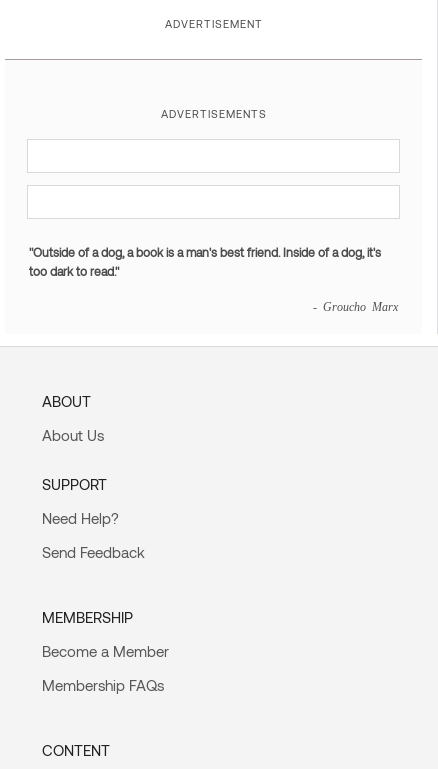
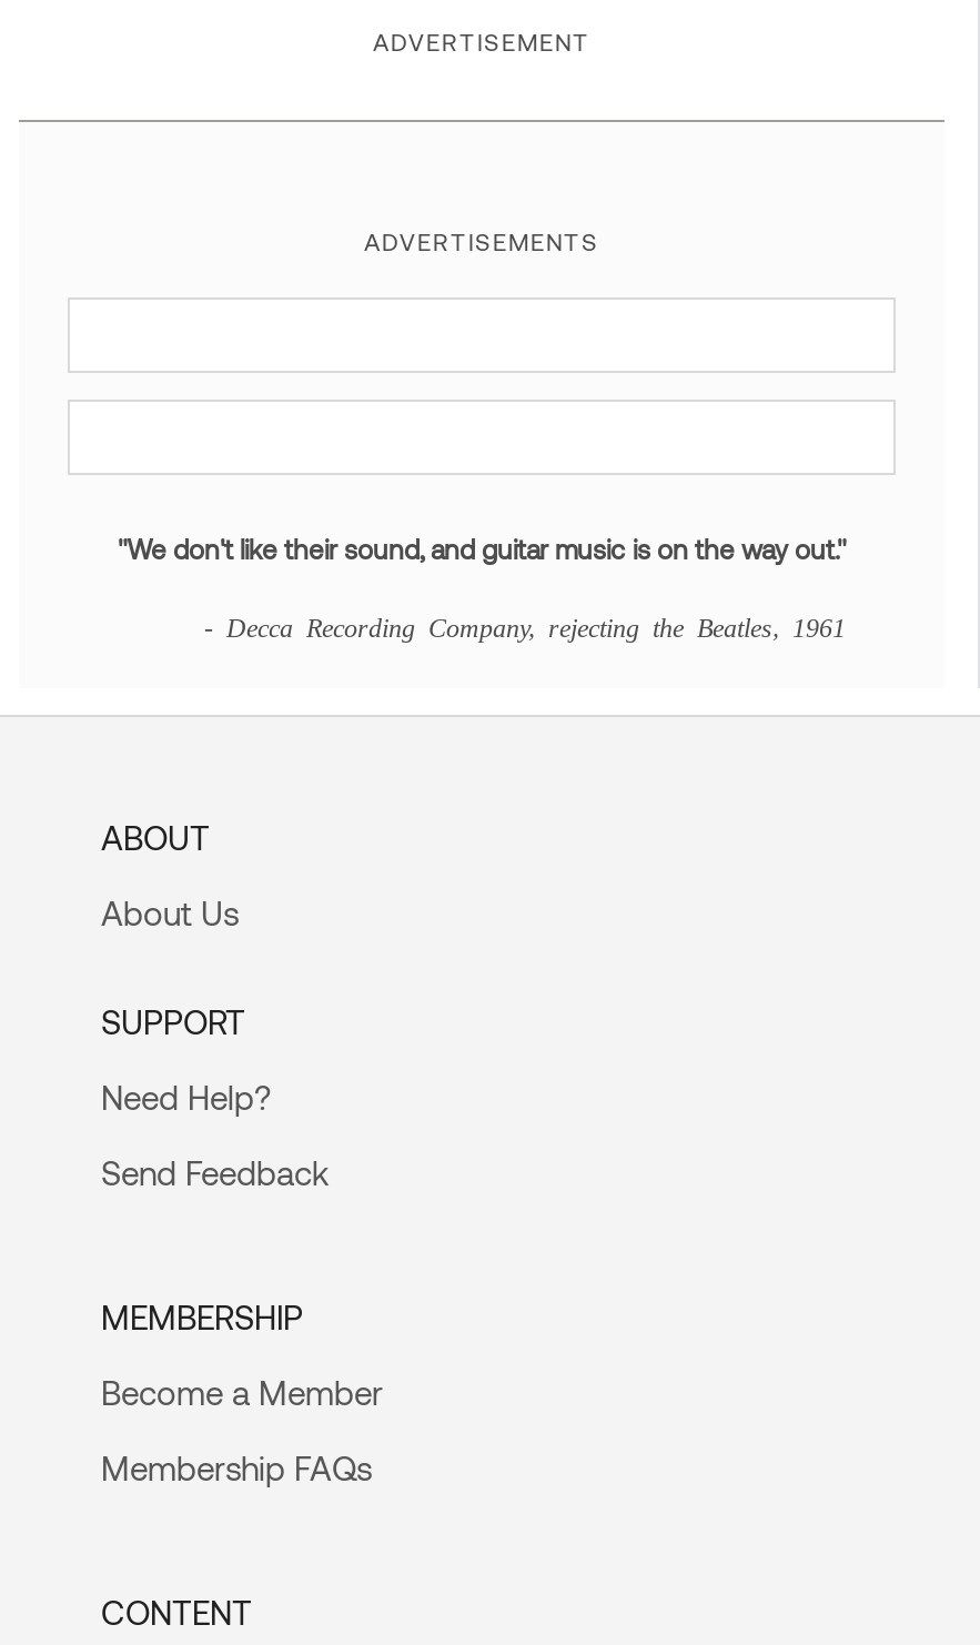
- "Outside of a dog, a book is a man's best friend. Inside of a dog, it's
- too dark to read."
+ "We don't like their sound, and guitar music is on the way out."

- - Groucho Marx
+ - Decca Recording Company, rejecting the Beatles, 1961
